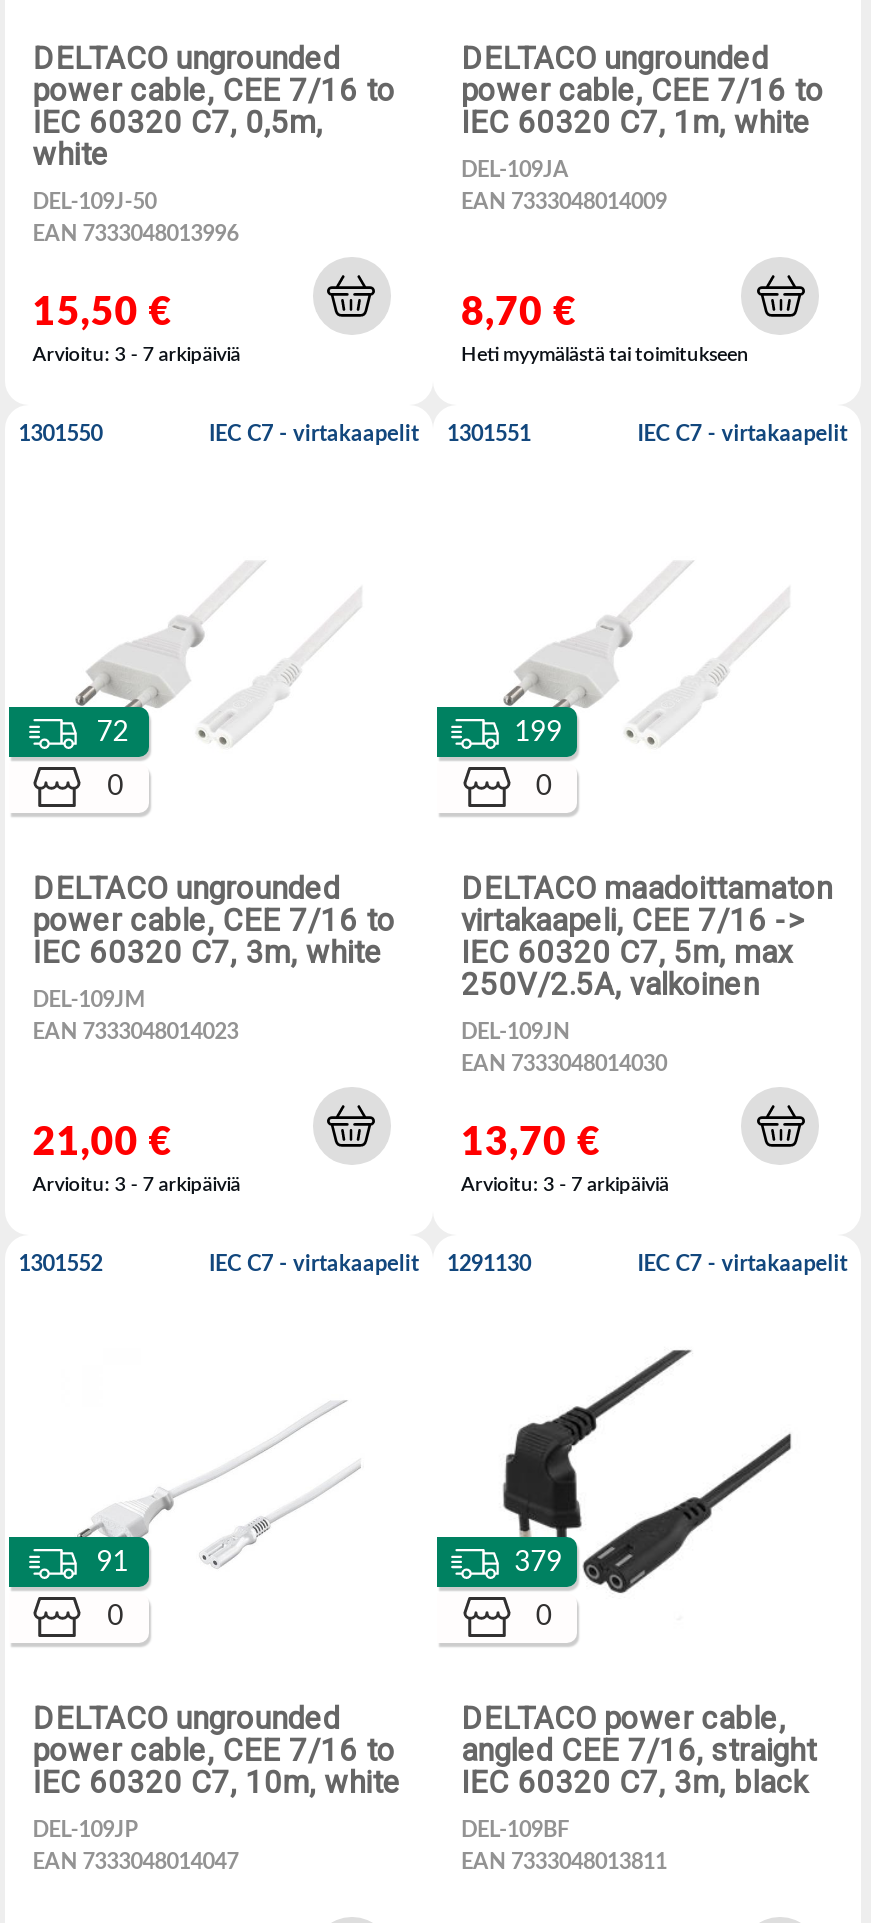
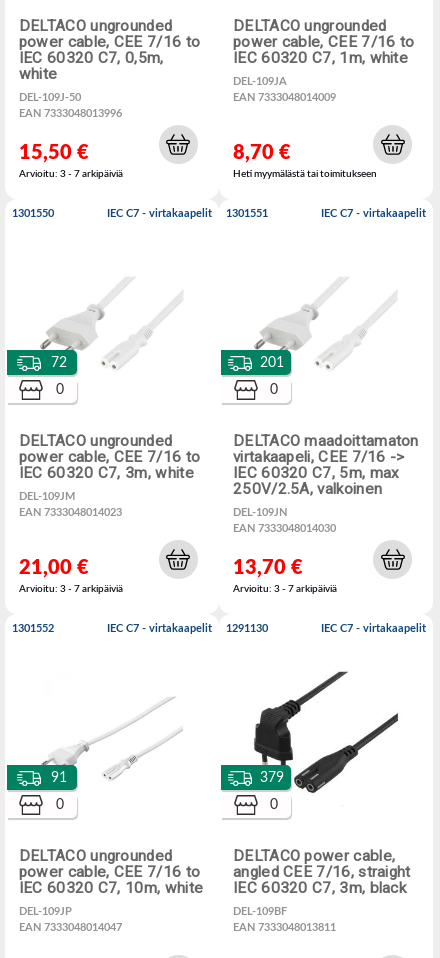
- 199
+ 201
